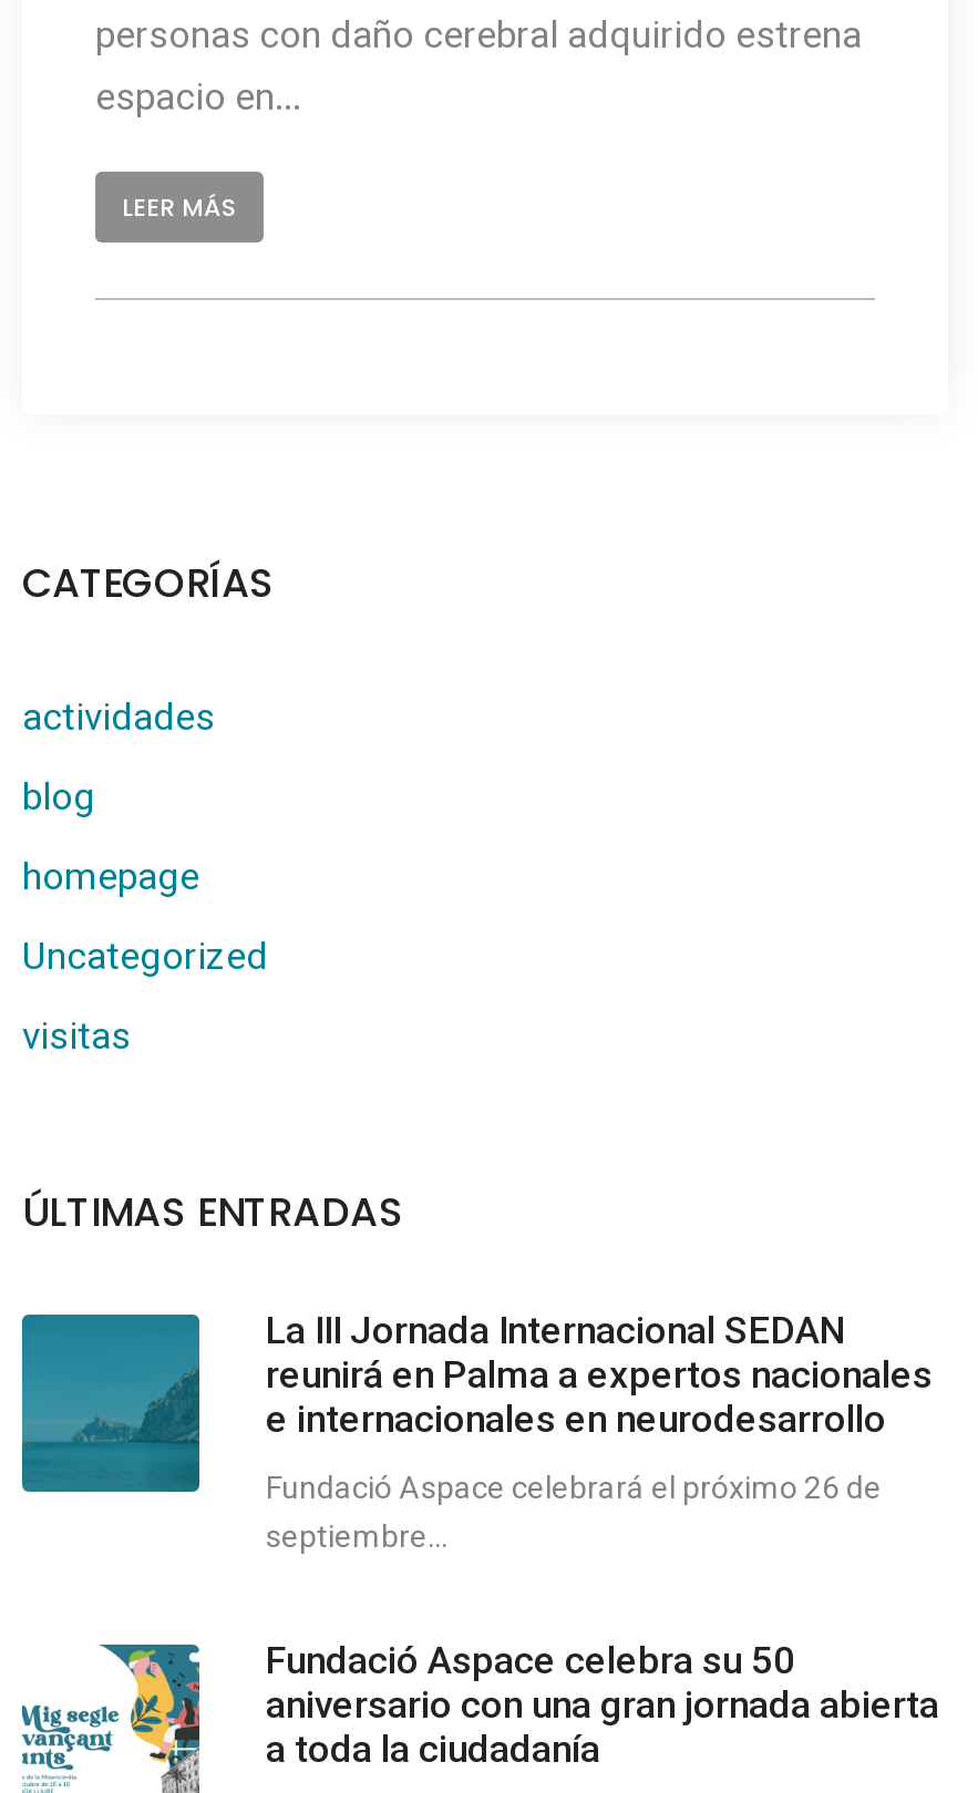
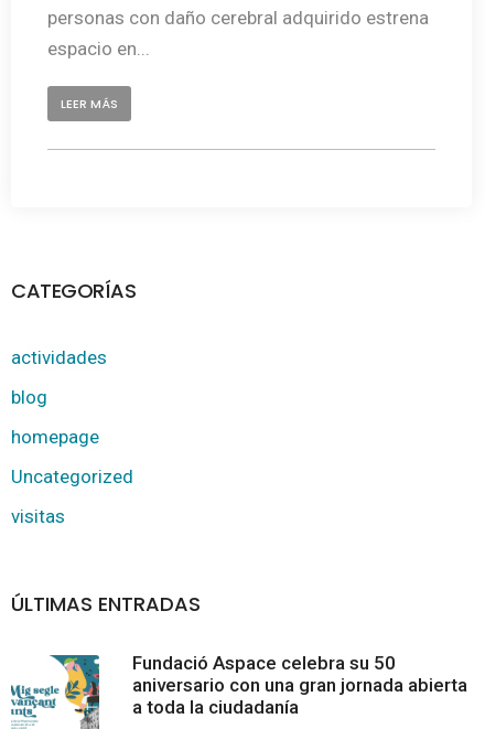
- [image]
- La III Jornada Internacional SEDAN
- reunirá en Palma a expertos nacionales
- e internacionales en neurodesarrollo
- Fundació Aspace celebrará el próximo 26 de
- septiembre...
